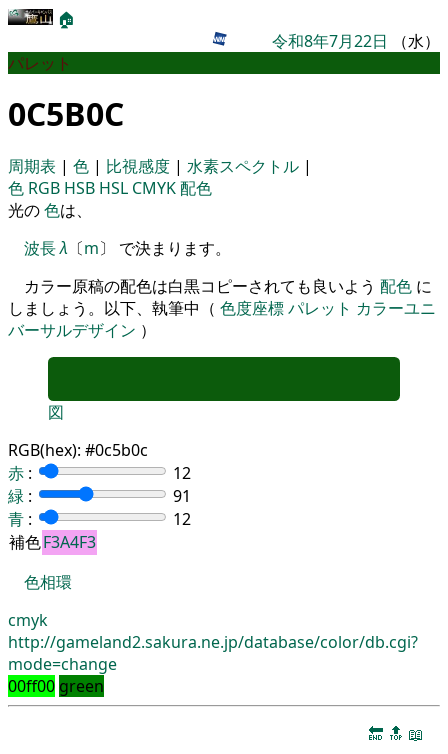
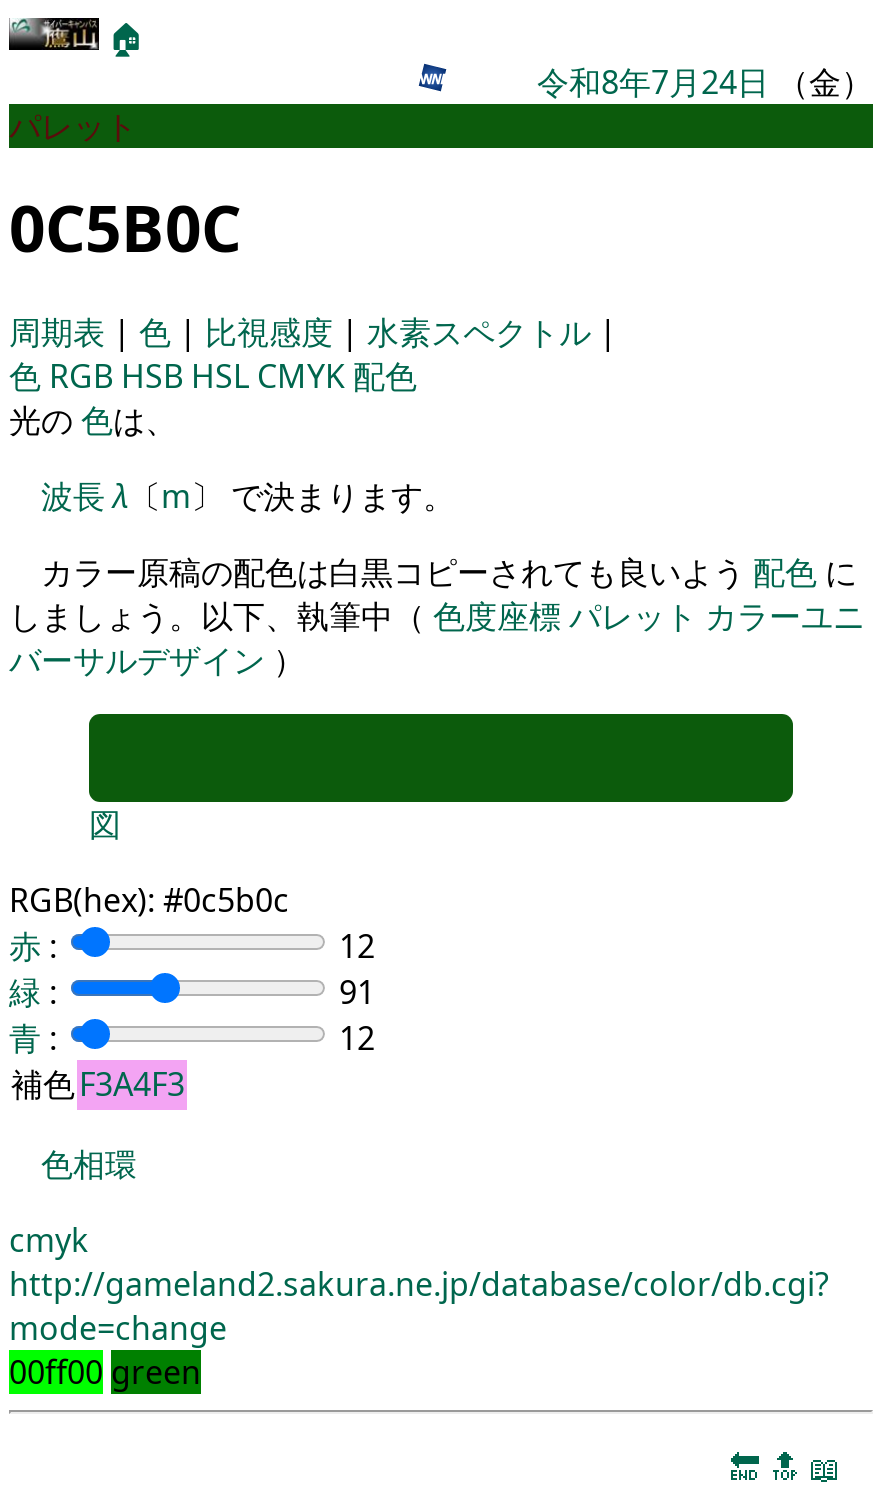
- 令和8年7月22日（水）
+ 令和8年7月24日（金）
